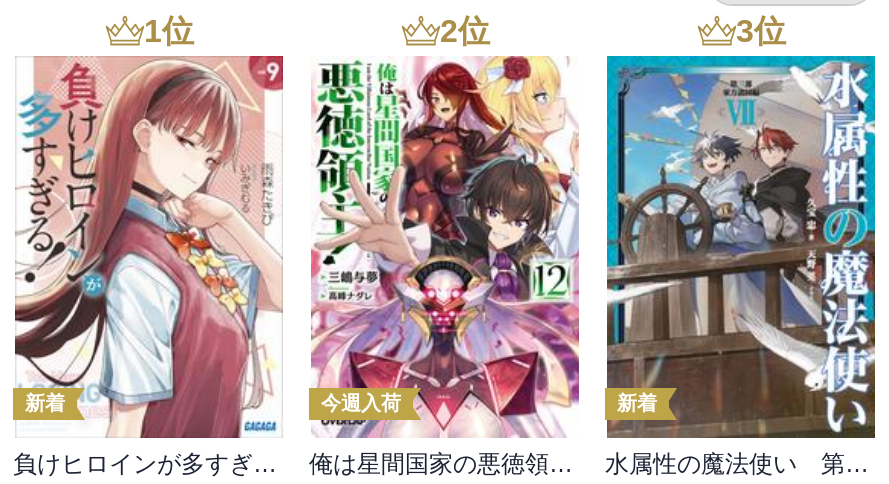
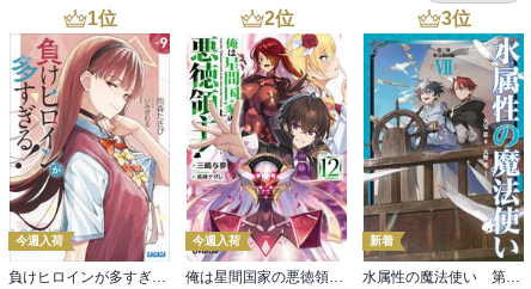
- 新着
+ 今週入荷
